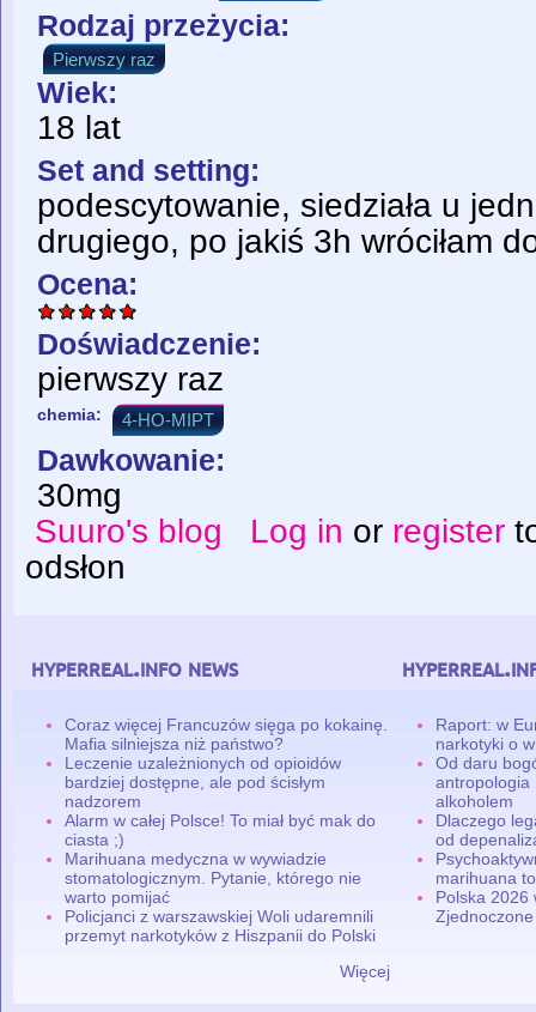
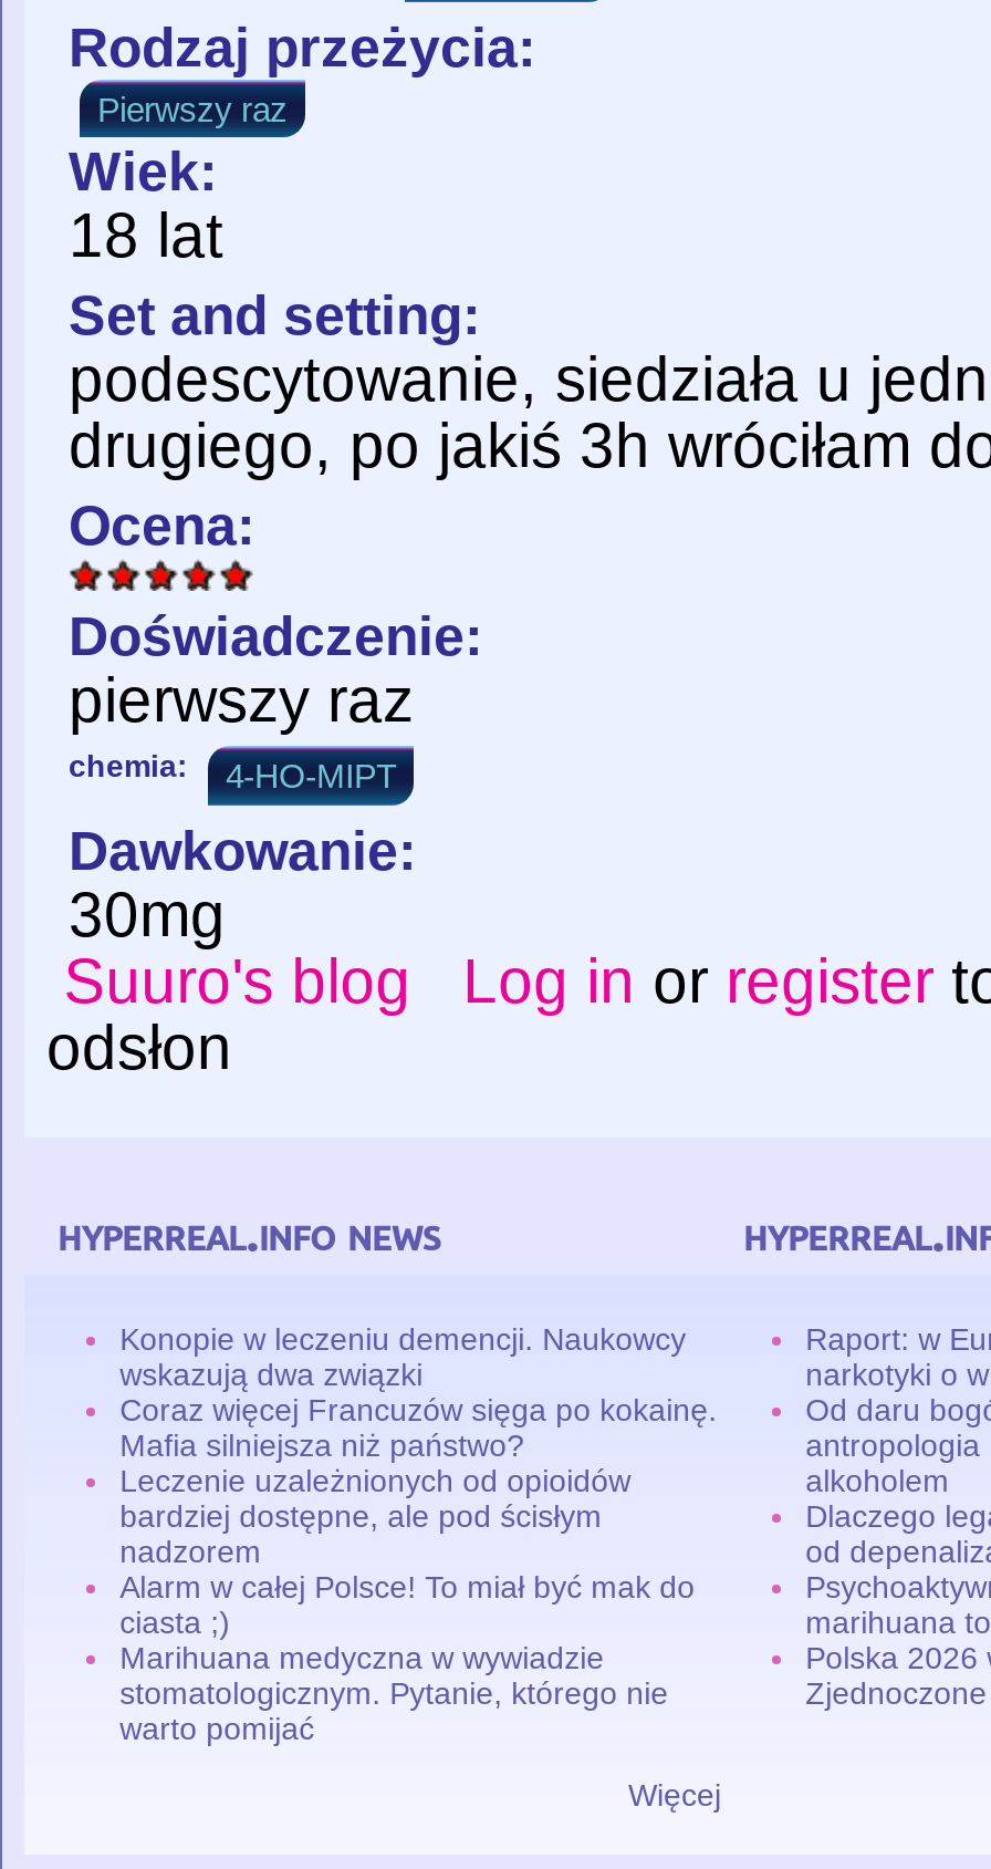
moved down: Coraz więcej Francuzów sięga po kokainę. | Mafia silniejsza niż państwo? | Leczenie uzależnionych od opioidów | ... | stomatologicznym. Pytanie, którego nie | warto pomijać

+ Konopie w leczeniu demencji. Naukowcy
+ wskazują dwa związki

- Policjanci z warszawskiej Woli udaremnili
- przemyt narkotyków z Hiszpanii do Polski
